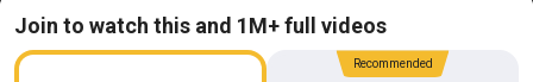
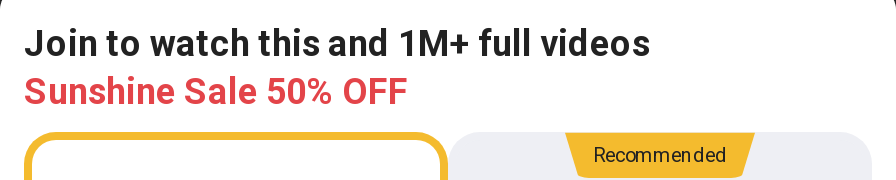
+ Sunshine Sale 50% OFF
